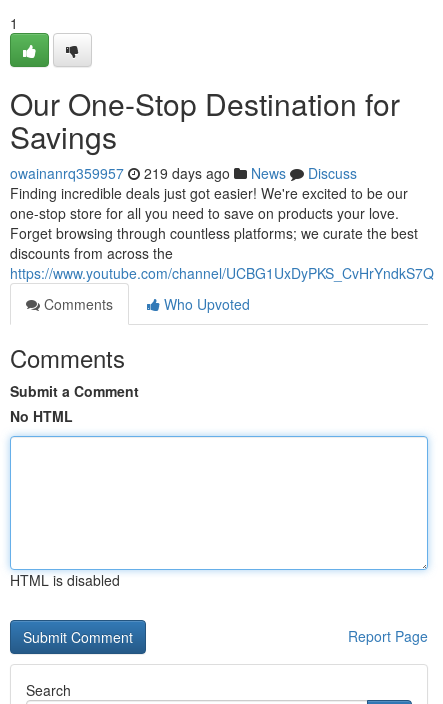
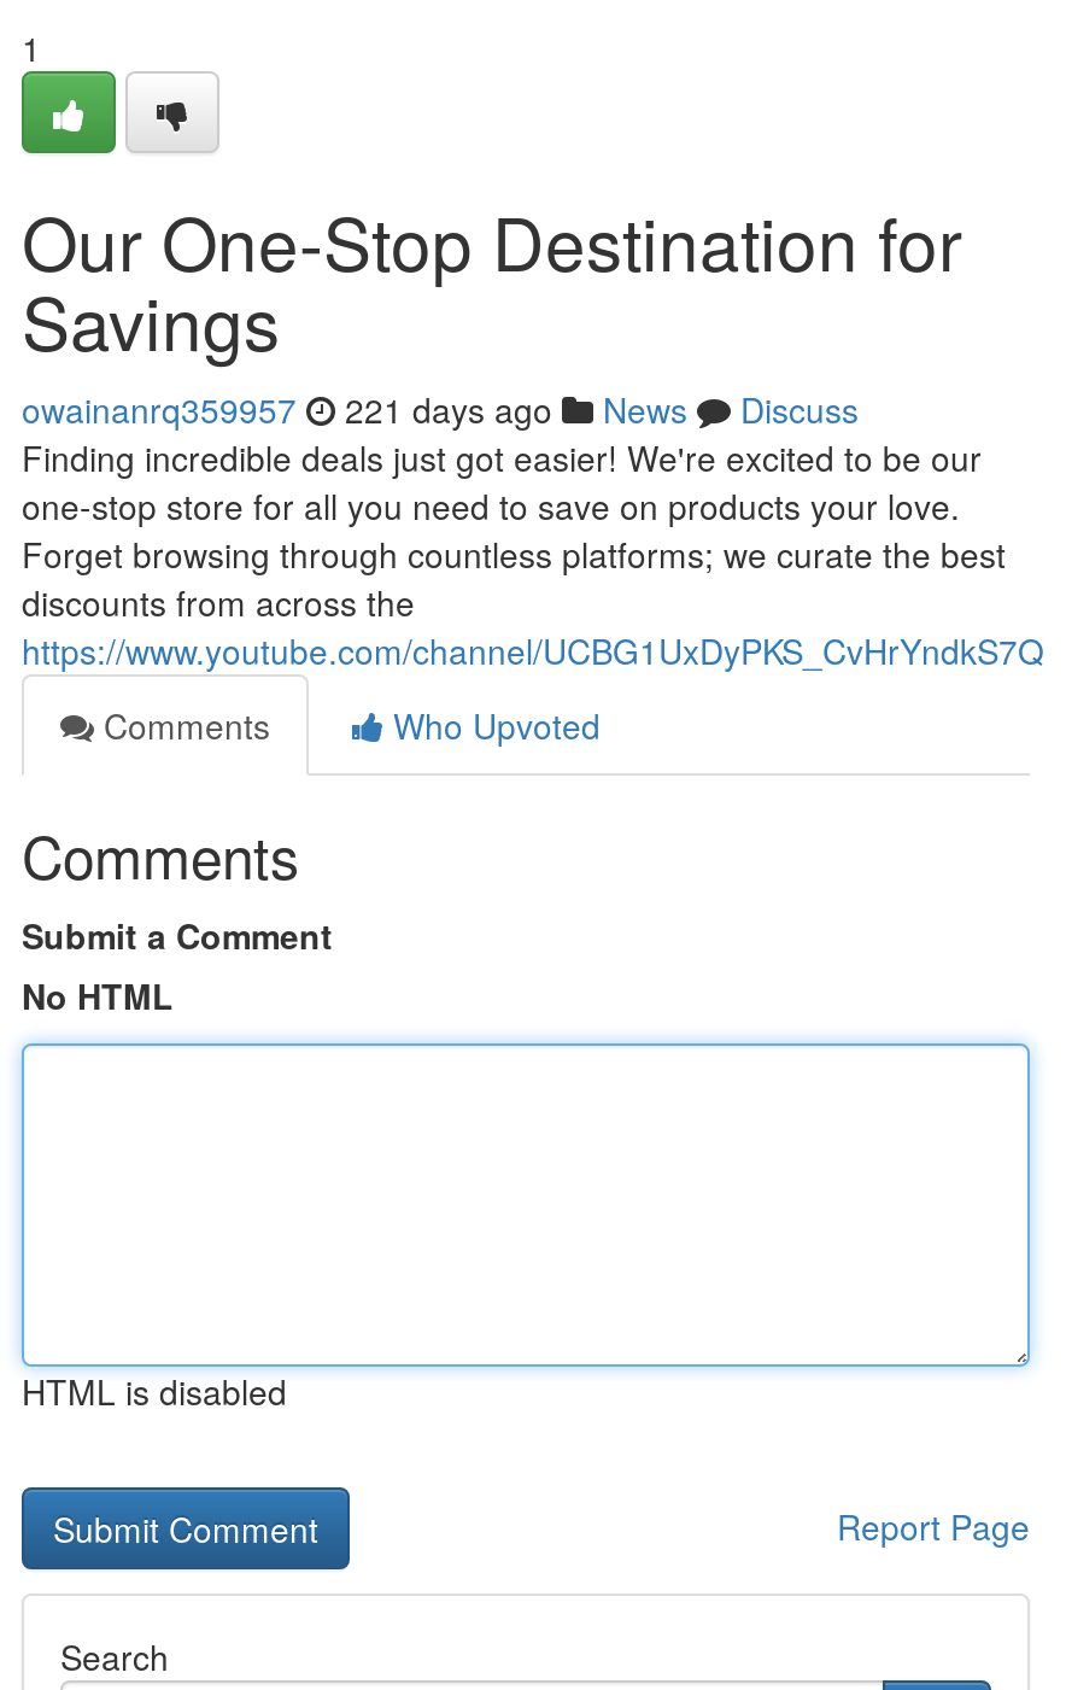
- owainanrq359957 219 days ago News Discuss
+ owainanrq359957 221 days ago News Discuss
